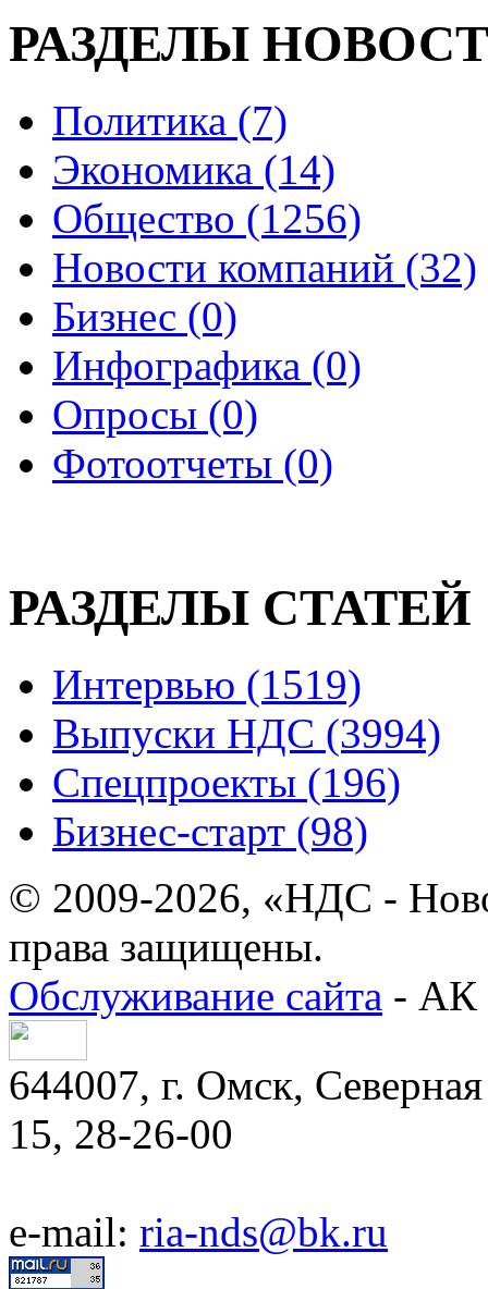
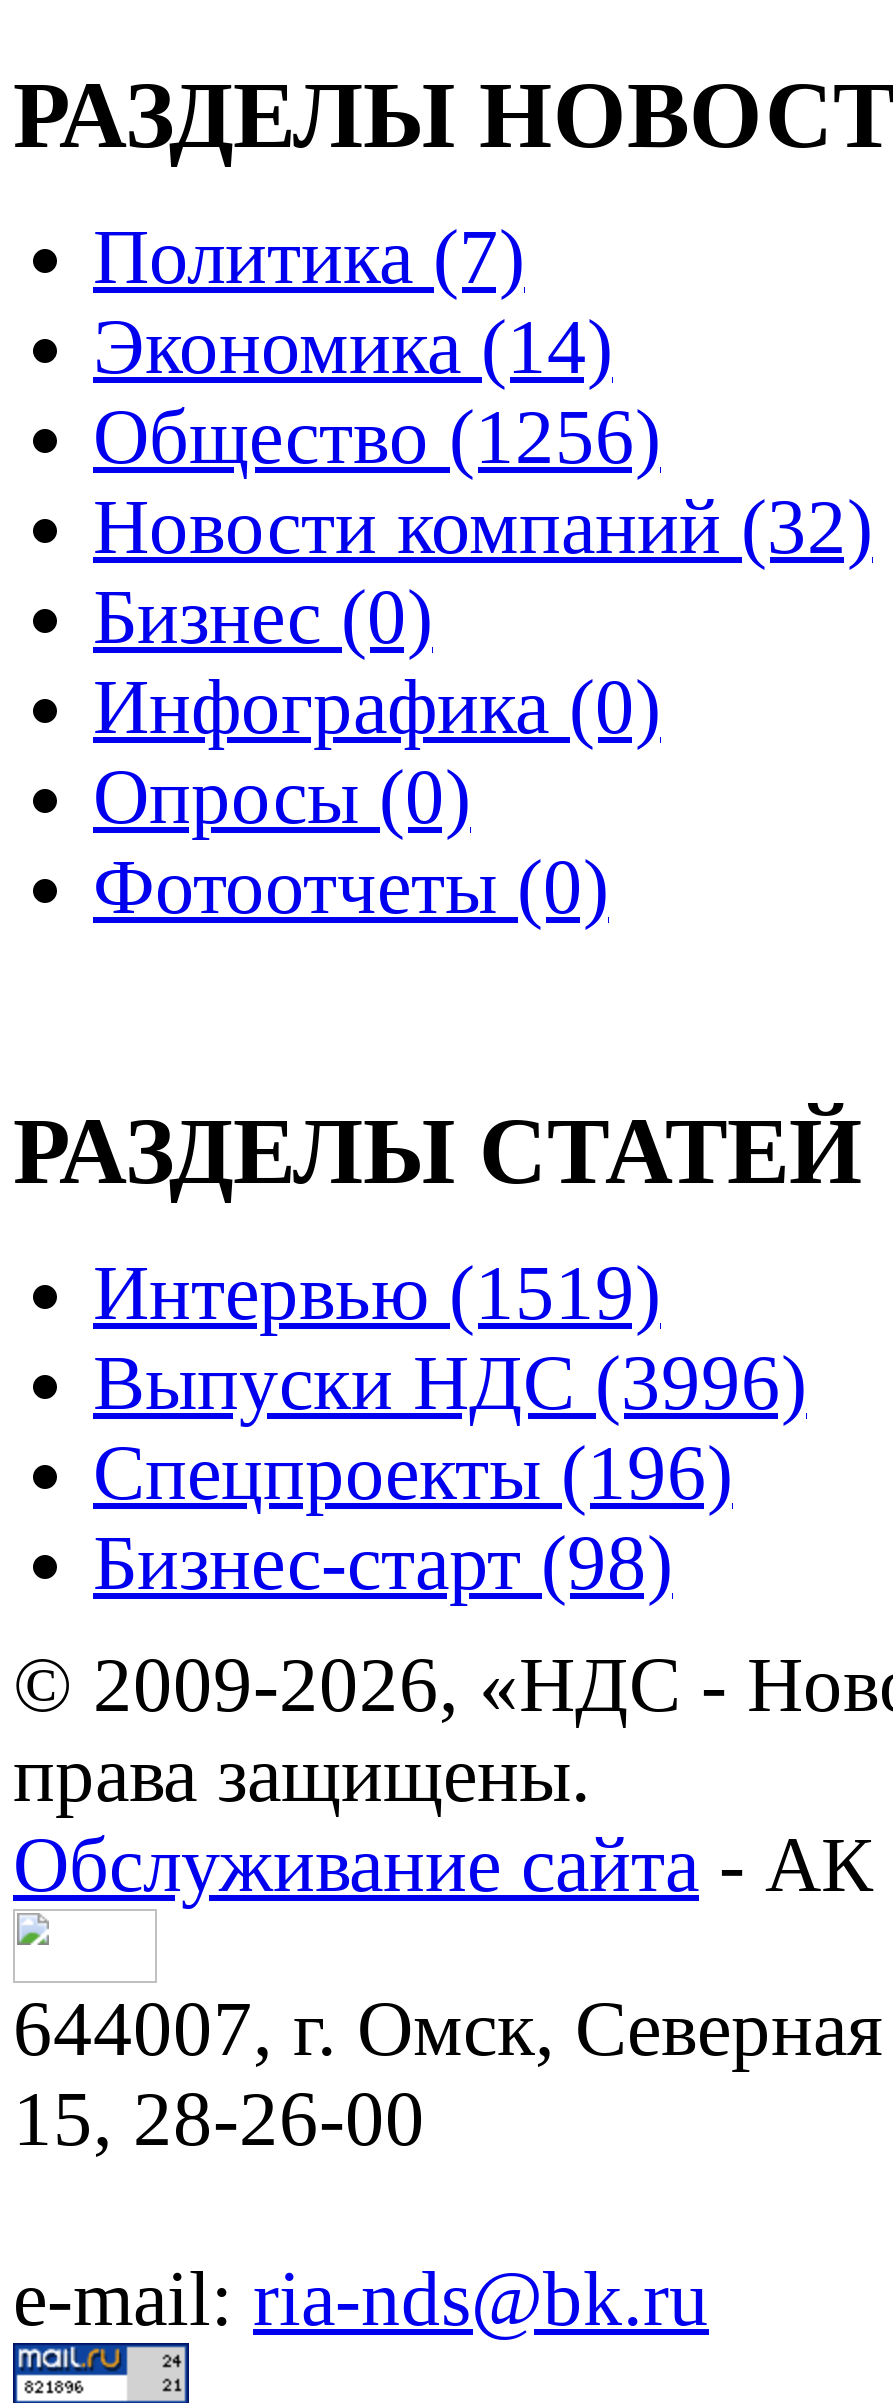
- Выпуски НДС (3994)
+ Выпуски НДС (3996)
